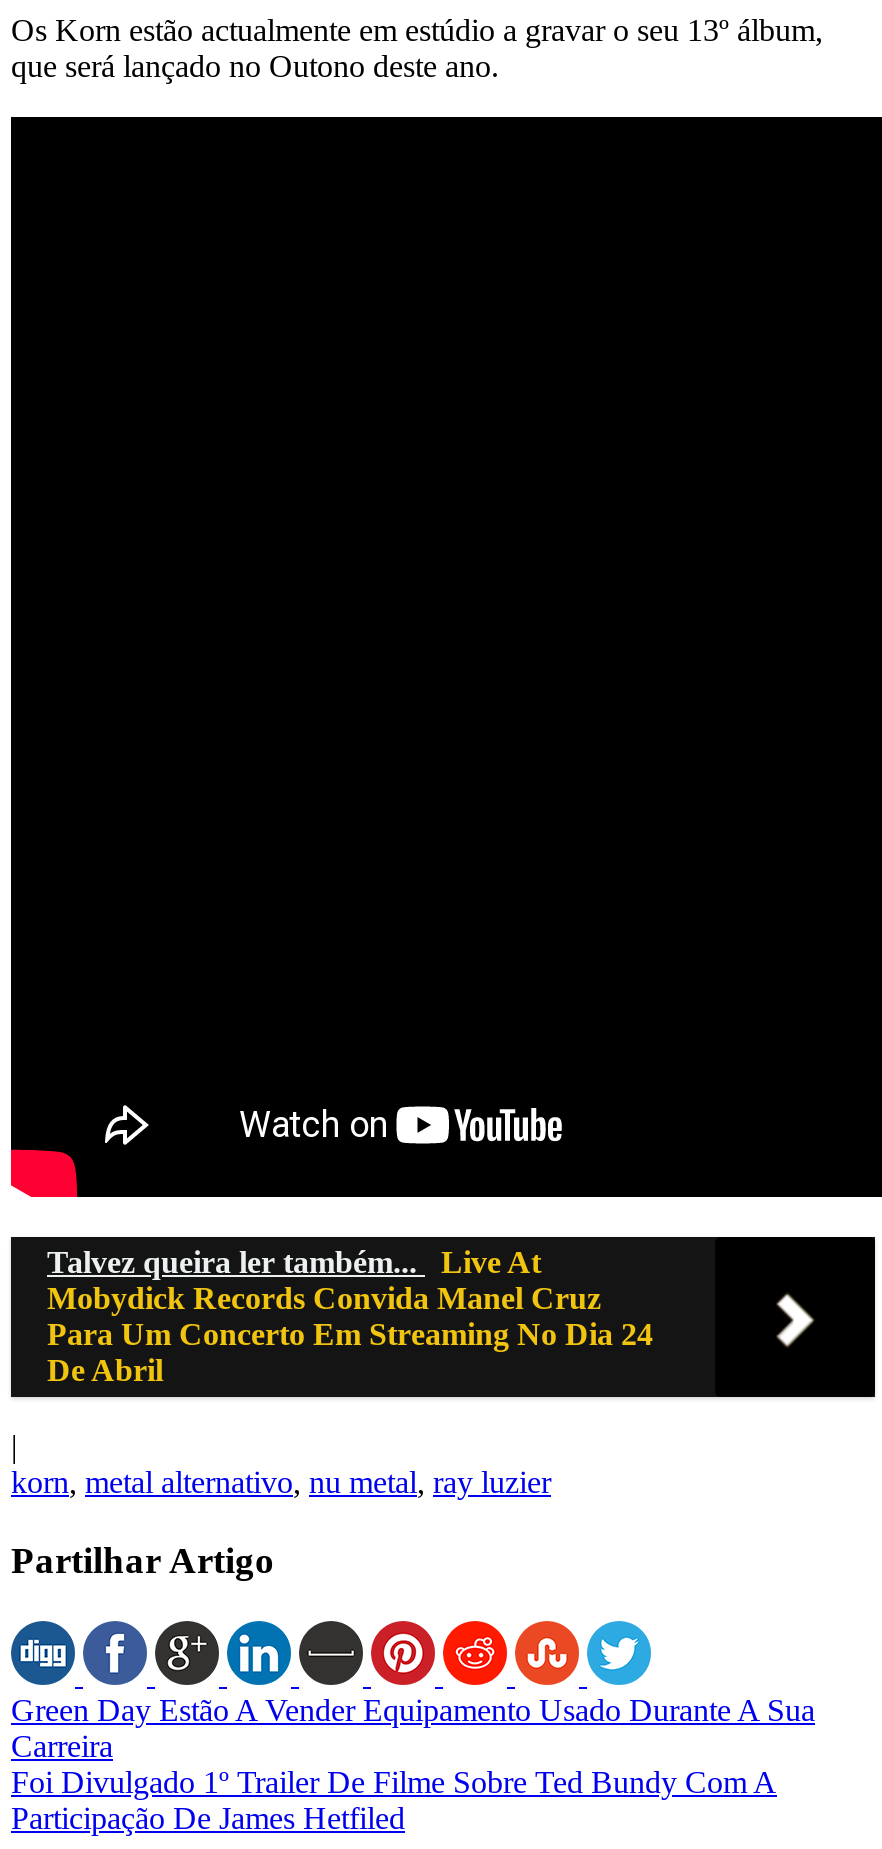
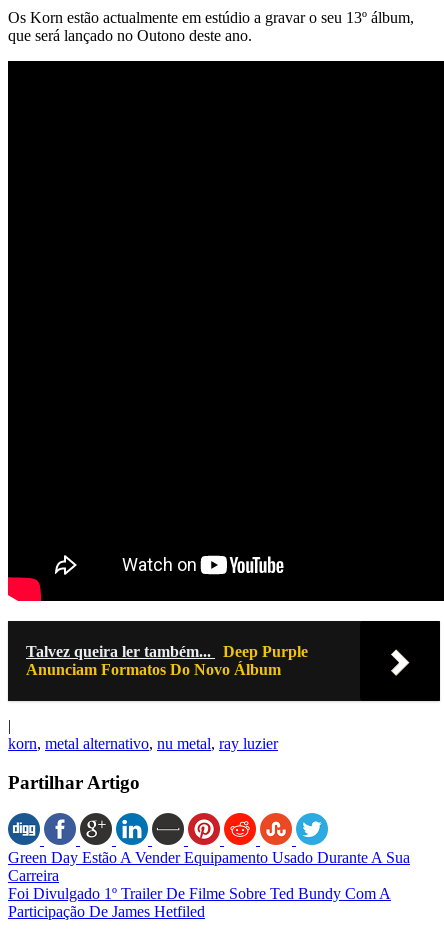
- Talvez queira ler também... Live At
- Mobydick Records Convida Manel Cruz
- Para Um Concerto Em Streaming No Dia 24
- De Abril
+ Talvez queira ler também... Deep Purple
+ Anunciam Formatos Do Novo Álbum
